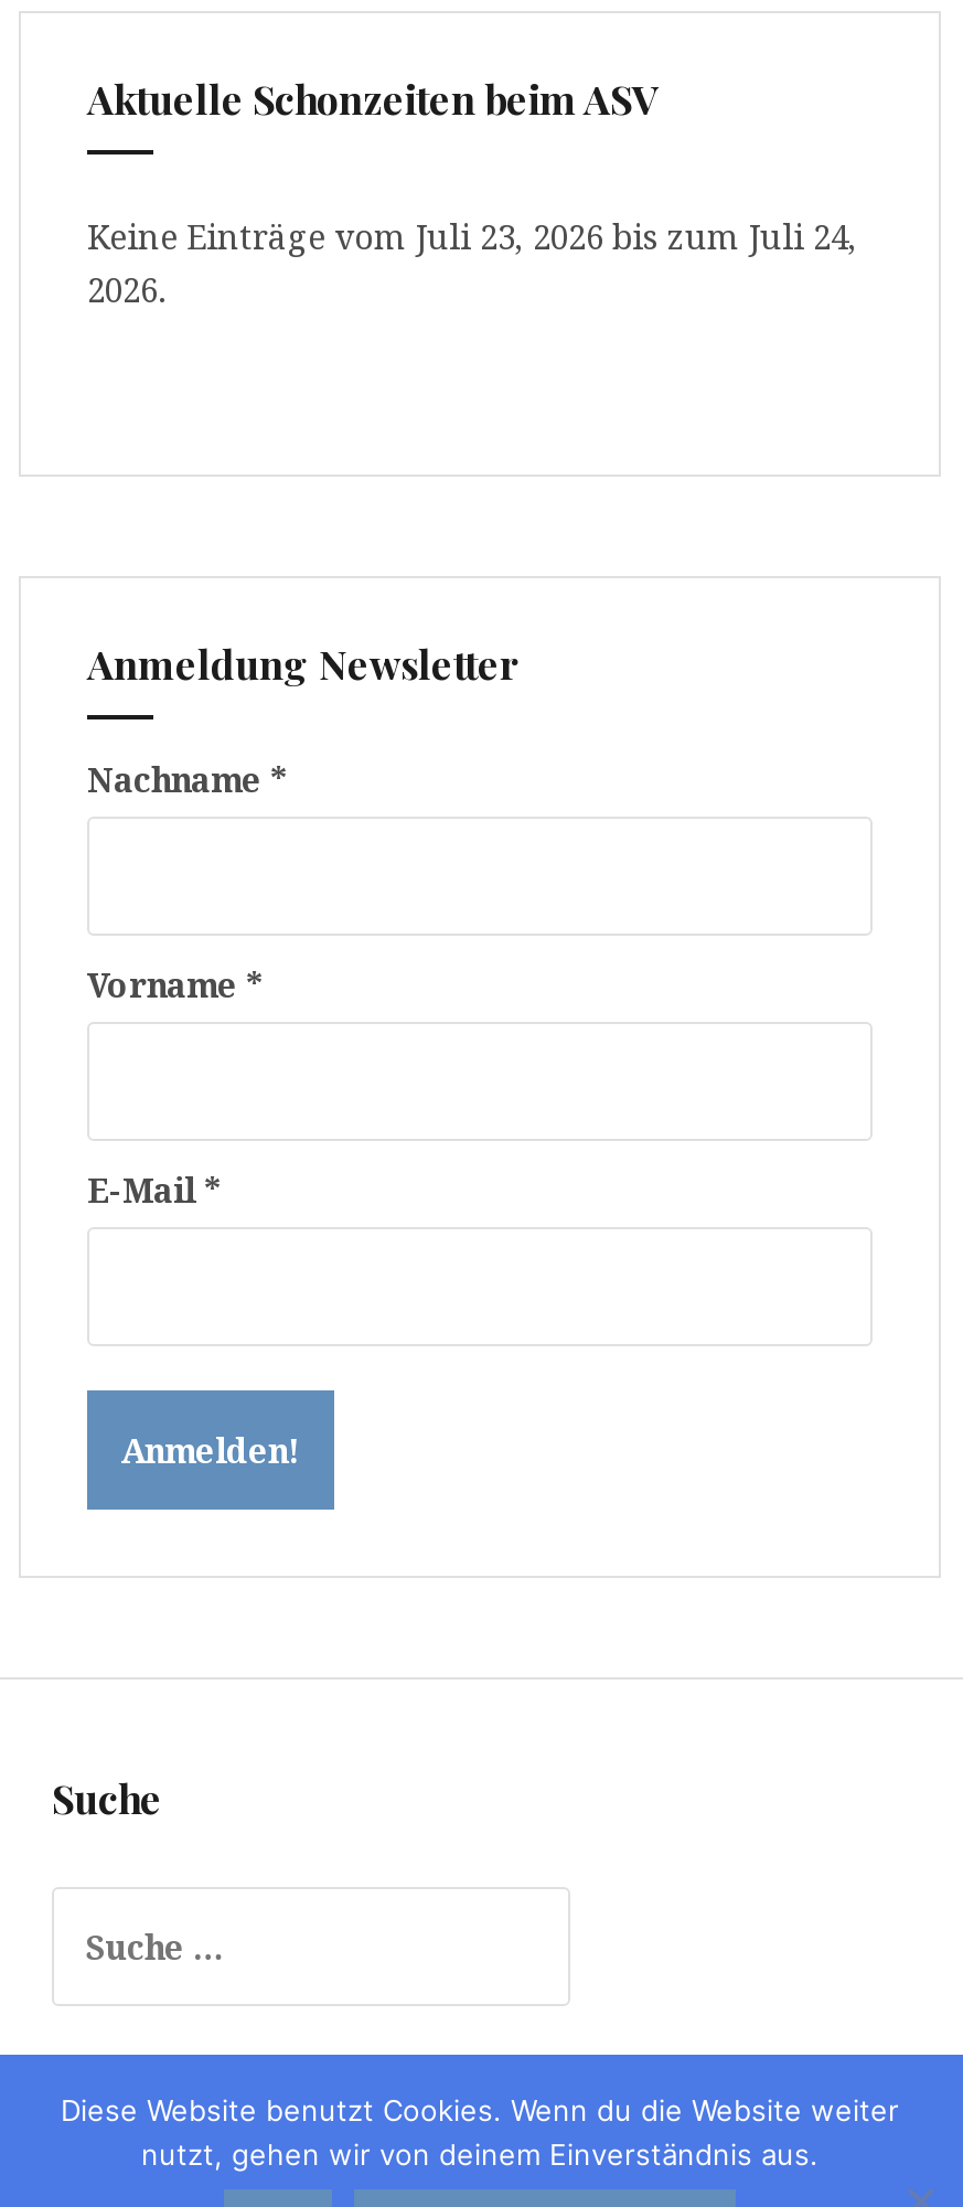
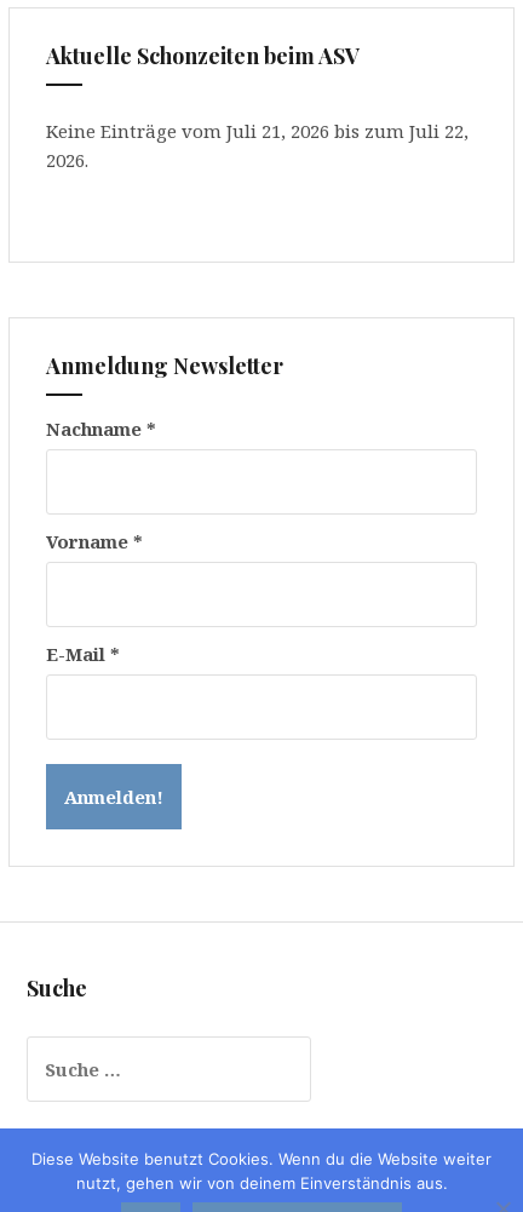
- Keine Einträge vom Juli 23, 2026 bis zum Juli 24,
+ Keine Einträge vom Juli 21, 2026 bis zum Juli 22,
